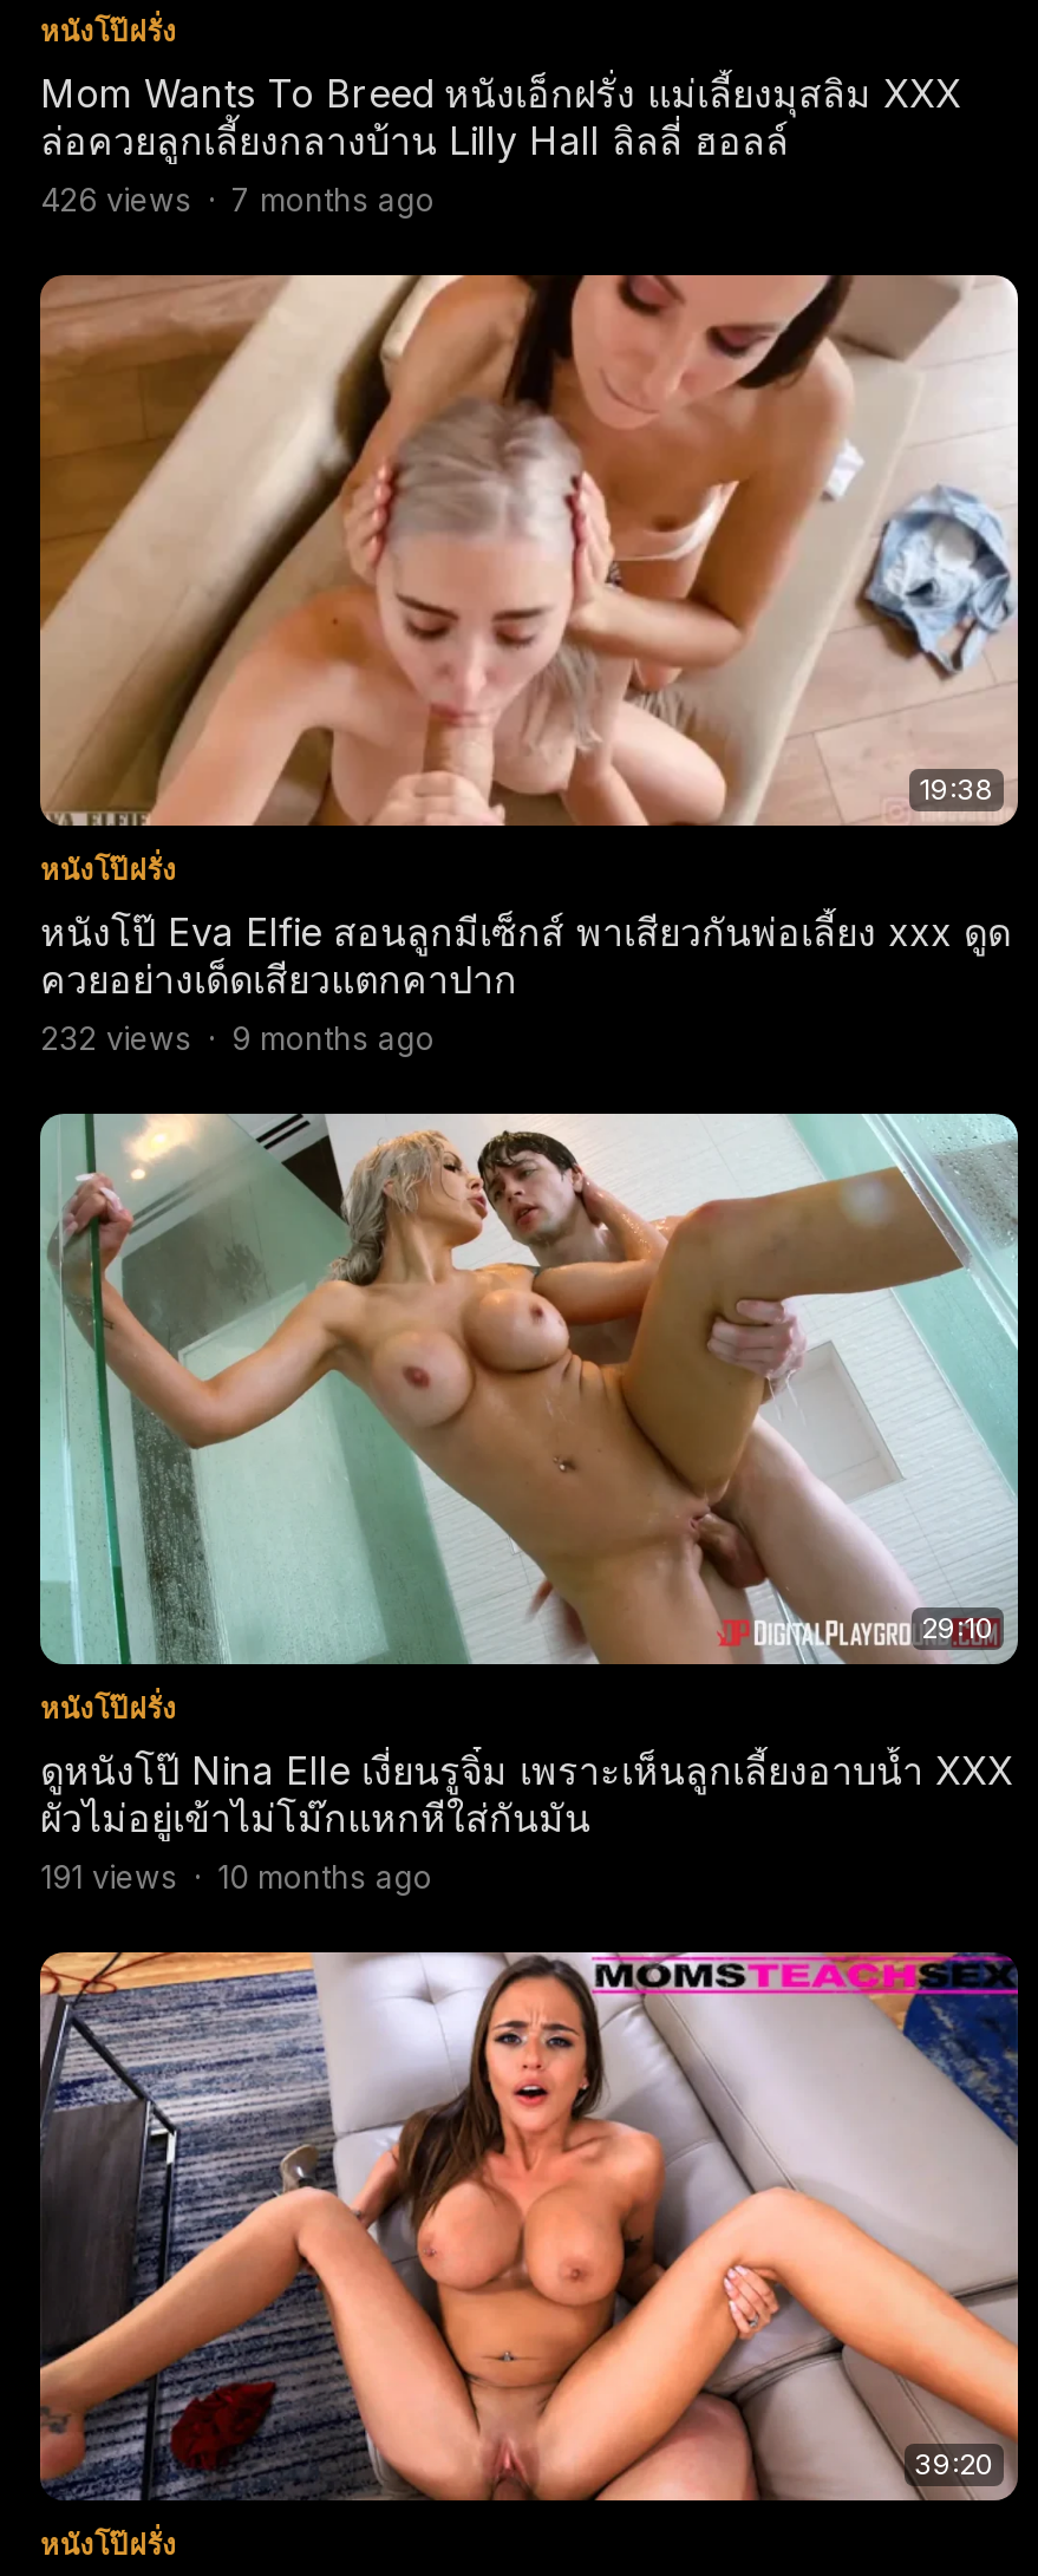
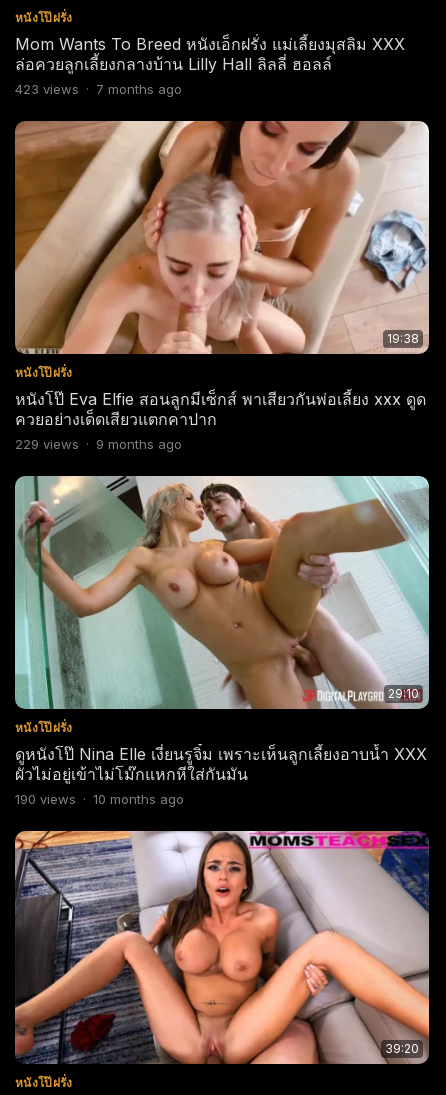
- 426 views · 7 months ago
+ 423 views · 7 months ago

- 232 views · 9 months ago
+ 229 views · 9 months ago

- 191 views · 10 months ago
+ 190 views · 10 months ago
